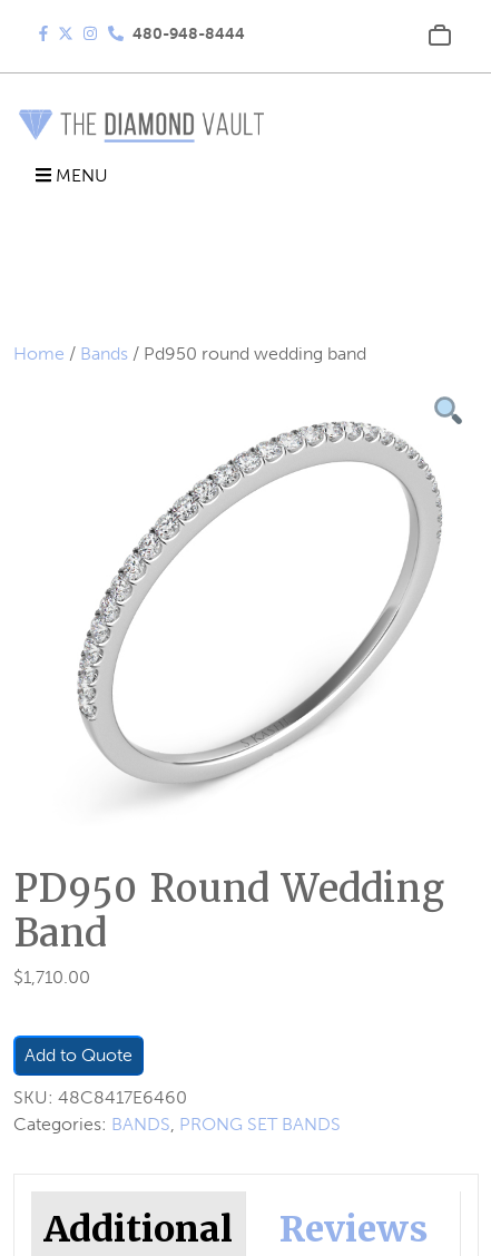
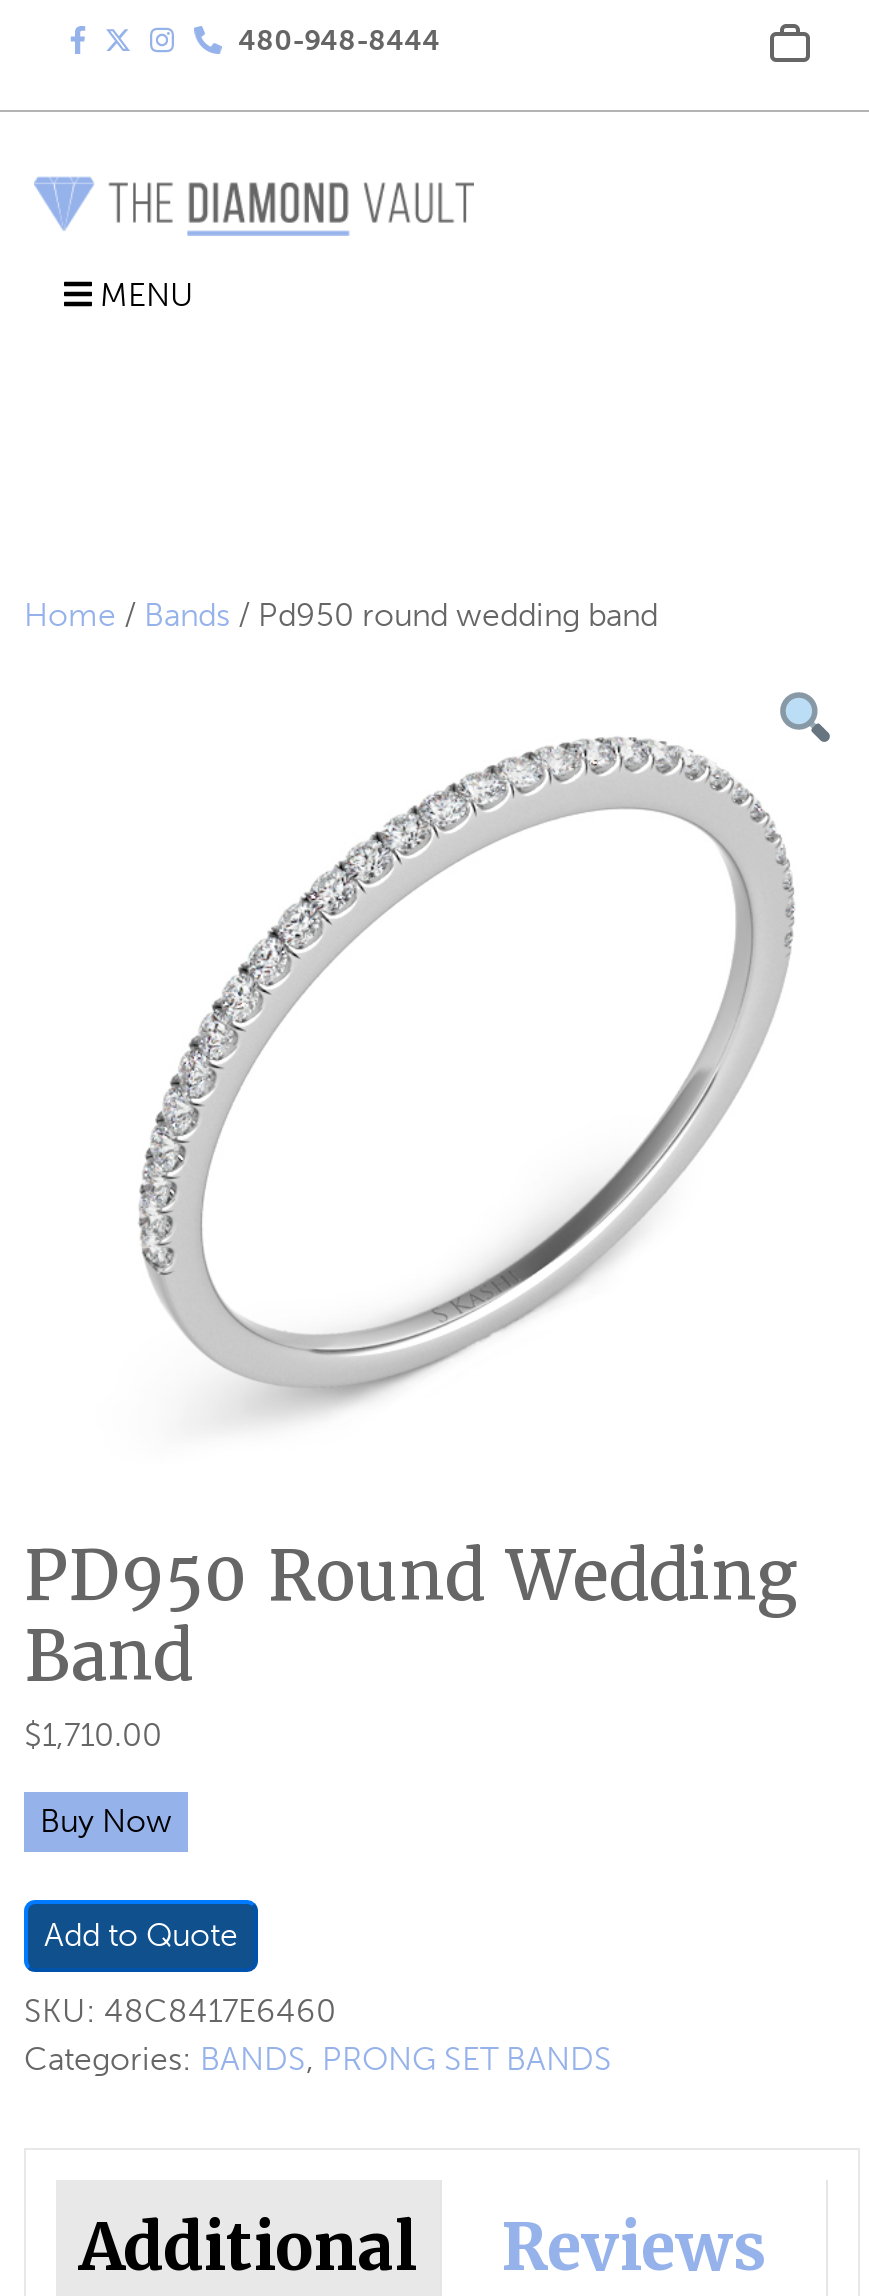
+ Buy Now
